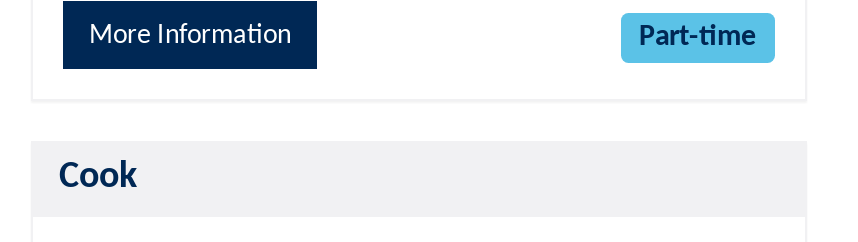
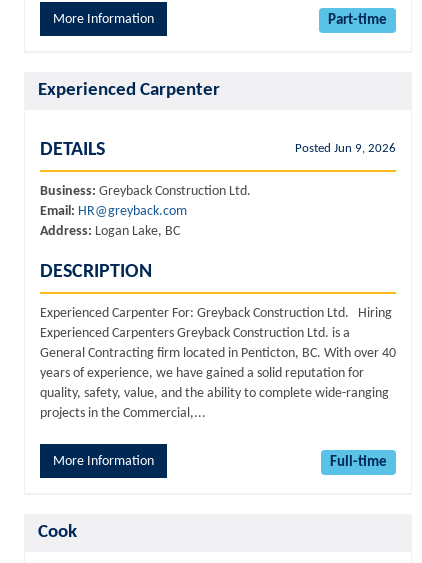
+ Experienced Carpenter
+ Posted Jun 9, 2026
+ DETAILS
+ Business: Greyback Construction Ltd.
+ Email: HR@greyback.com
+ Address: Logan Lake, BC
+ DESCRIPTION
+ Experienced Carpenter For: Greyback Construction Ltd. Hiring
+ Experienced Carpenters Greyback Construction Ltd. is a
+ General Contracting firm located in Penticton, BC. With over 40
+ years of experience, we have gained a solid reputation for
+ quality, safety, value, and the ability to complete wide-ranging
+ projects in the Commercial,...
+ More Information
+ Full-time
